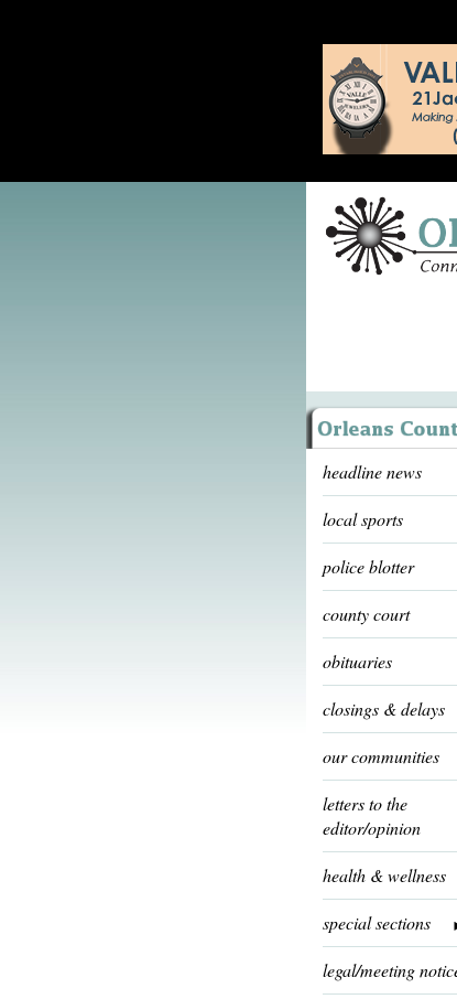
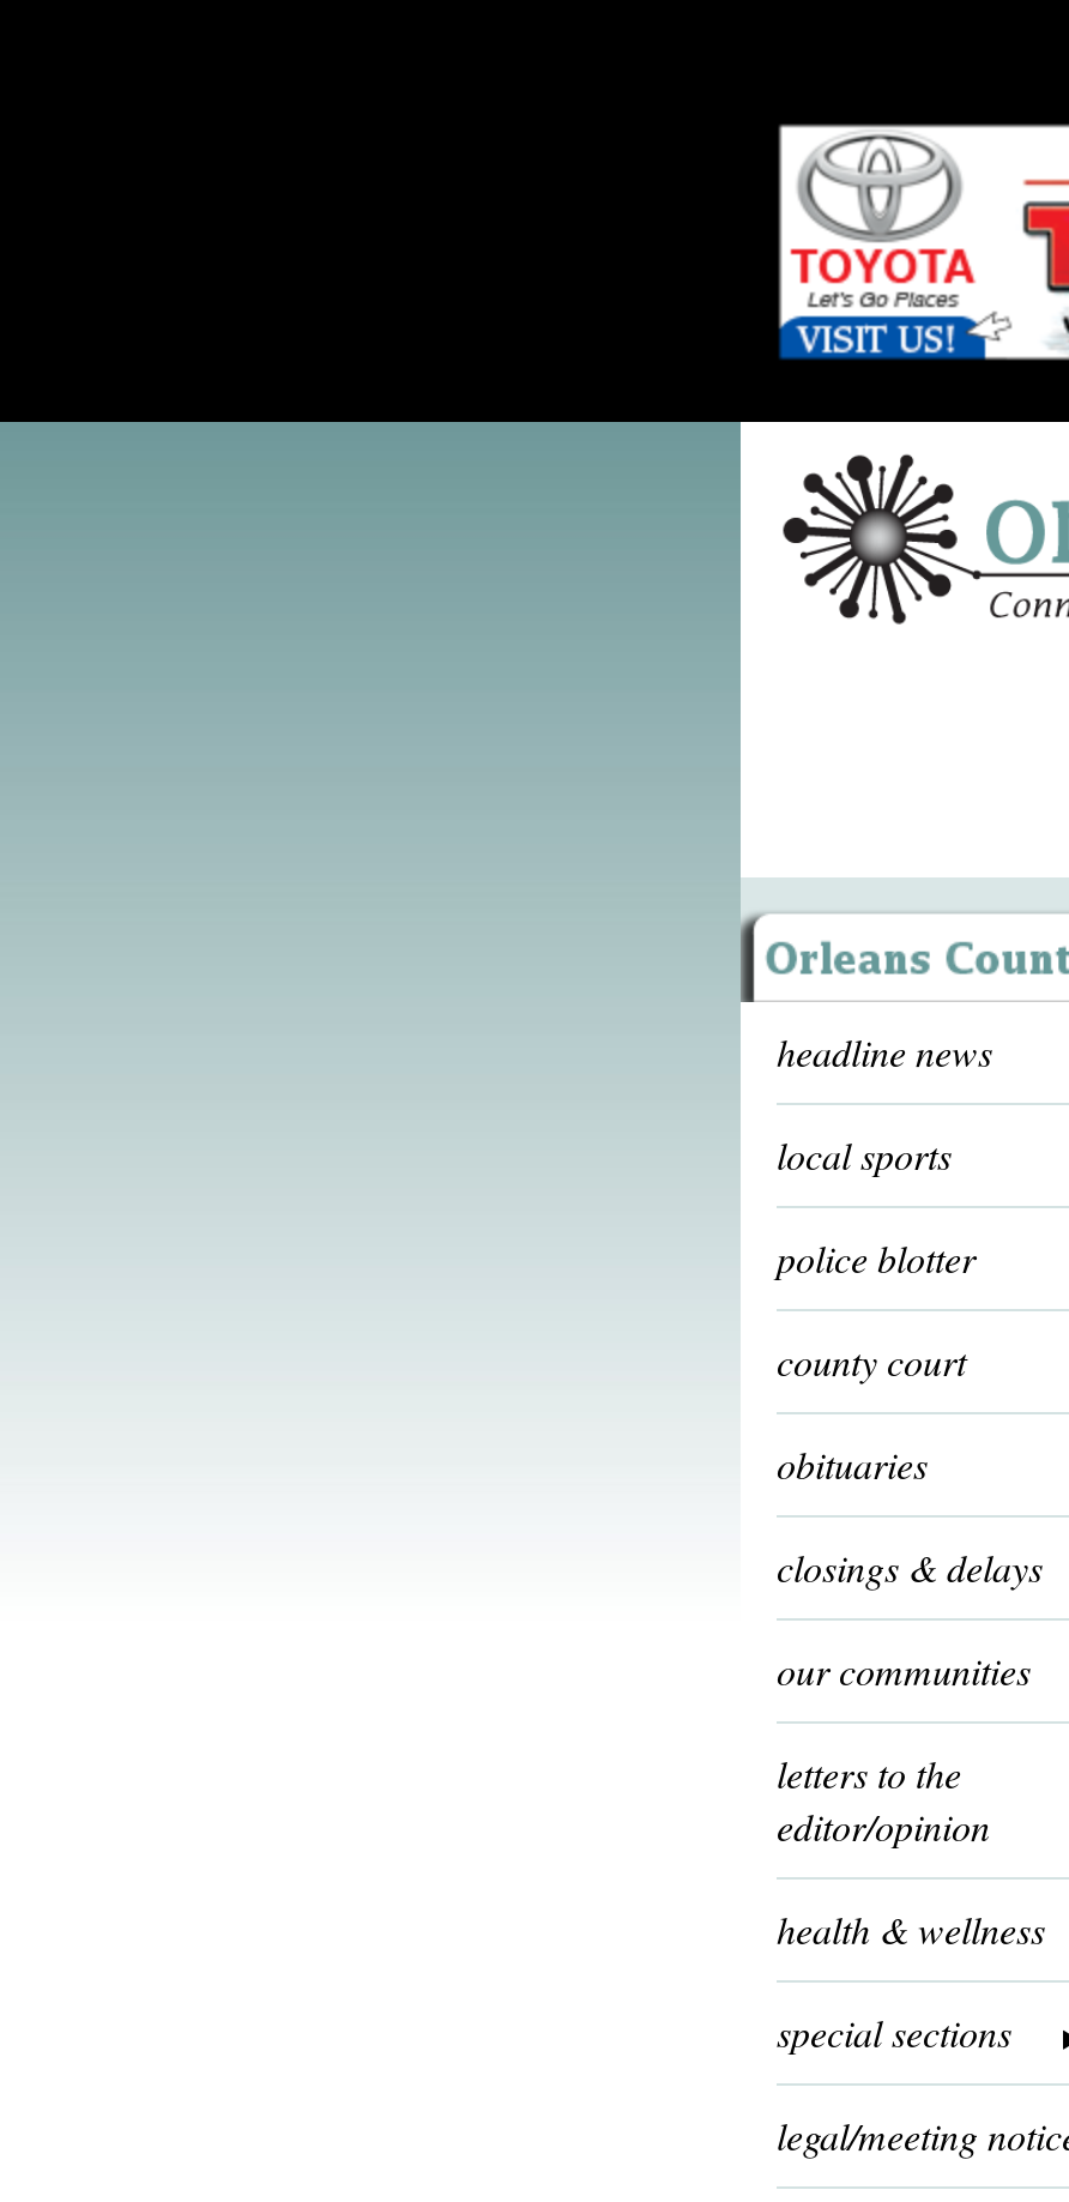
- [image]
+ [image]
